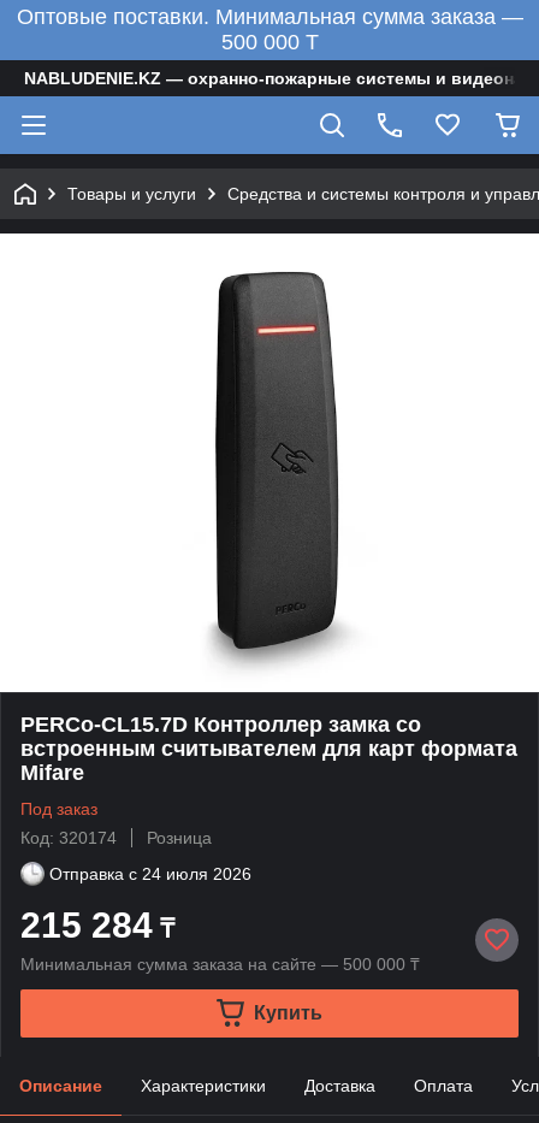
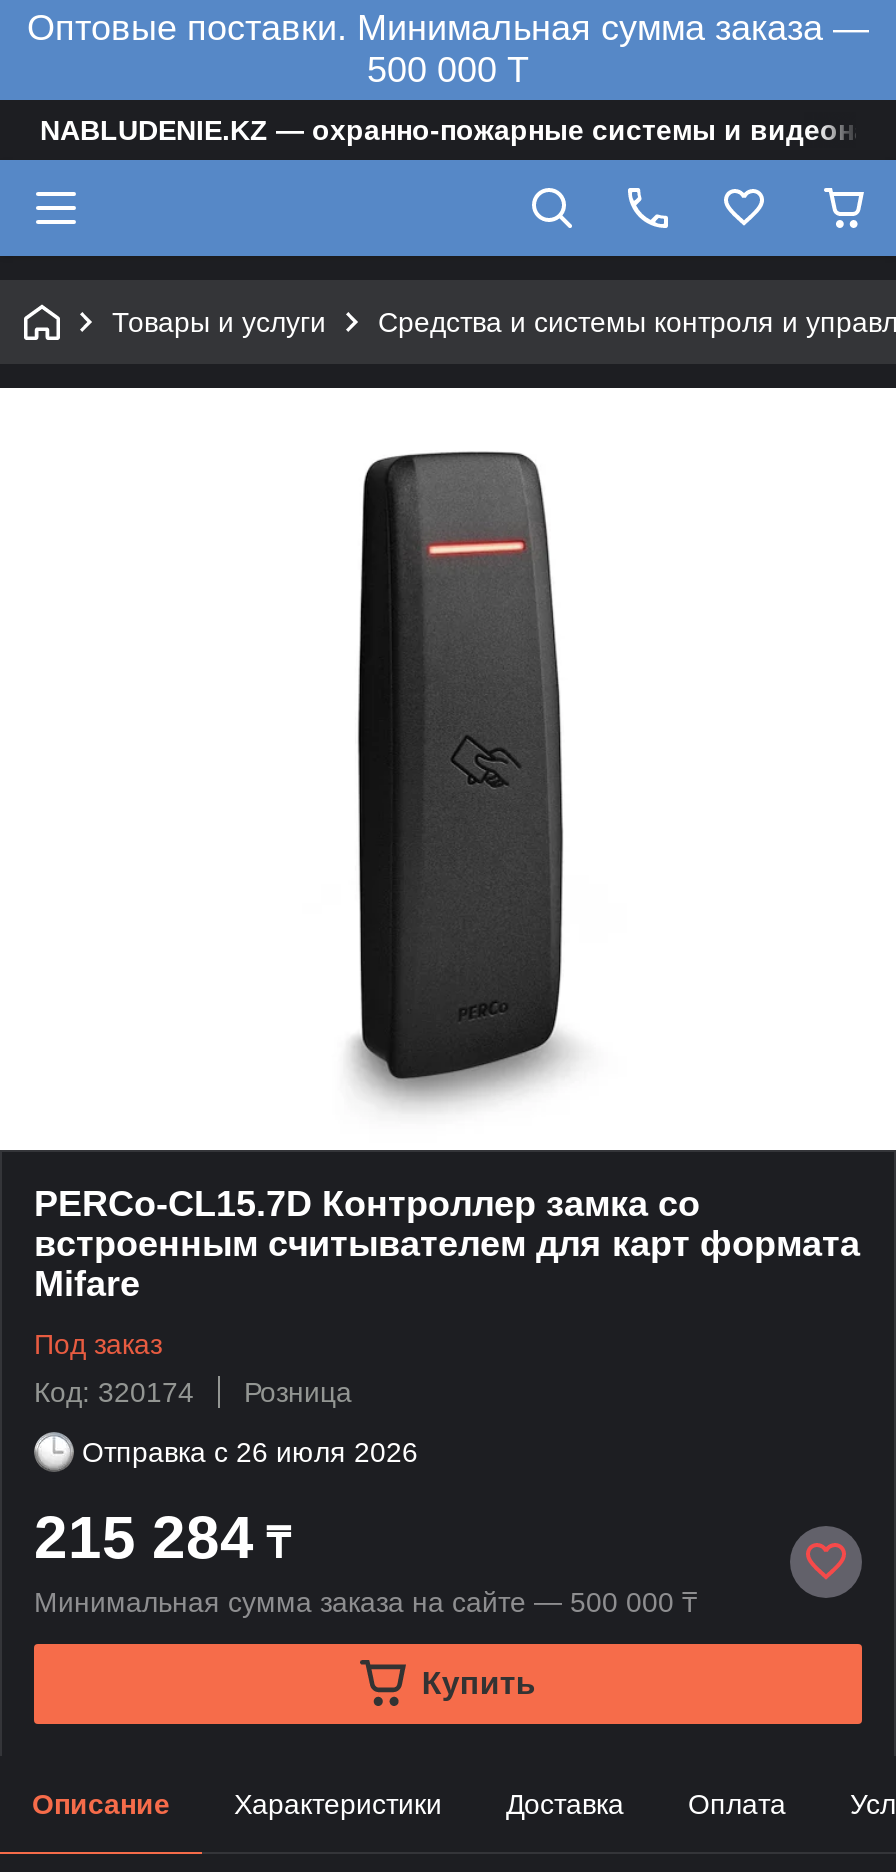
- Отправка с 24 июля 2026
+ Отправка с 26 июля 2026
